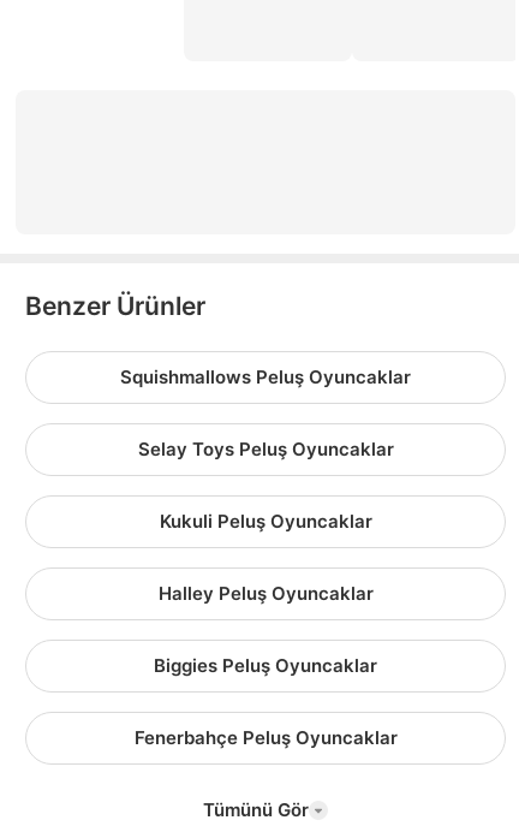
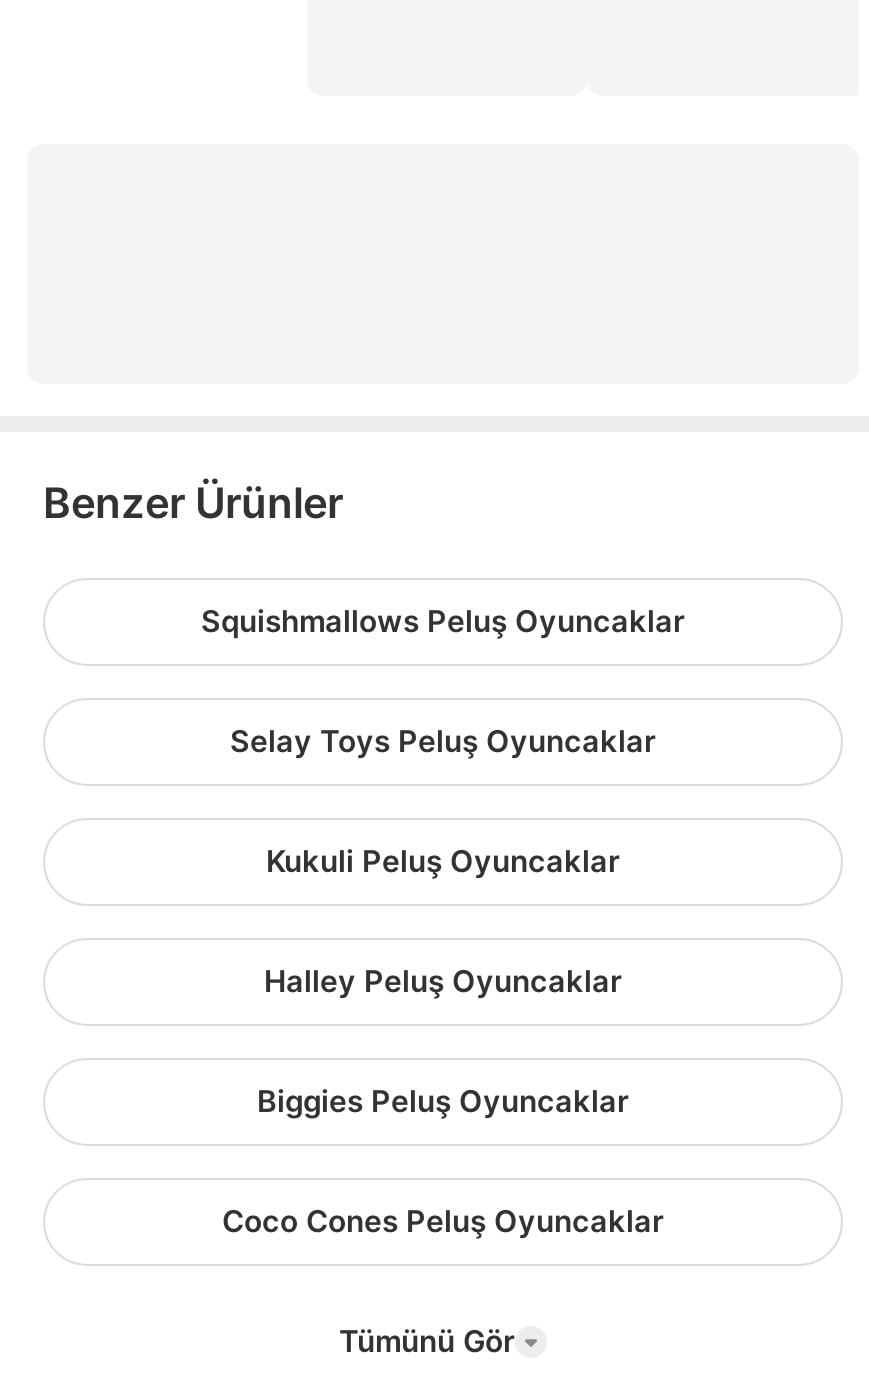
- Fenerbahçe Peluş Oyuncaklar
+ Coco Cones Peluş Oyuncaklar
